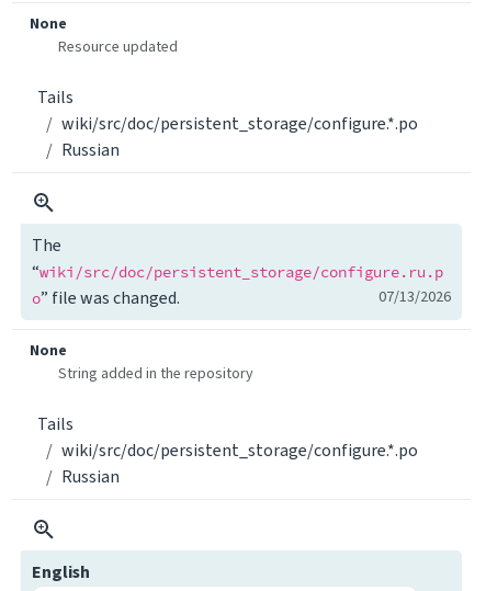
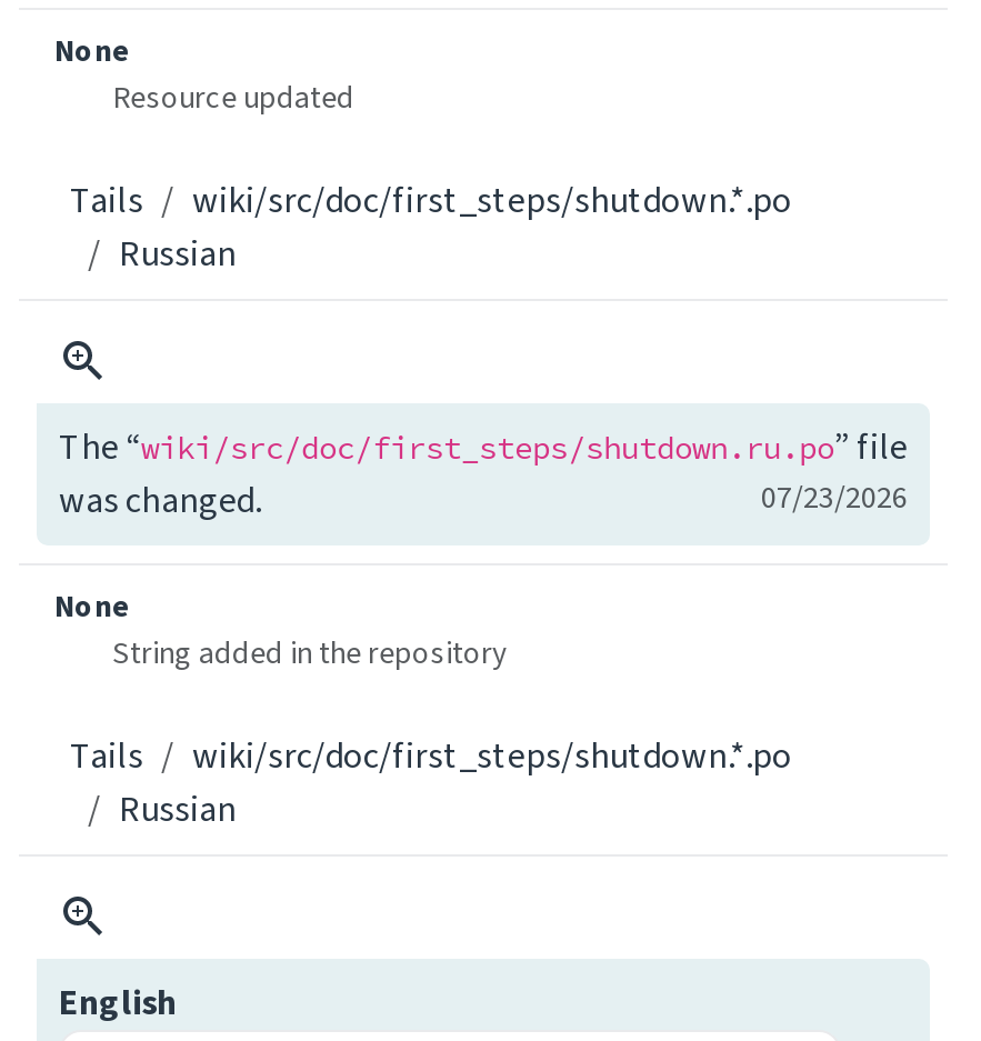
- wiki/src/doc/persistent_storage/configure.*.po
+ wiki/src/doc/first_steps/shutdown.*.po

- The
- “wiki/src/doc/persistent_storage/configure.ru.p
- o” file was changed.
- 07/13/2026
+ The “wiki/src/doc/first_steps/shutdown.ru.po” file
+ was changed.
+ 07/23/2026

- wiki/src/doc/persistent_storage/configure.*.po
+ wiki/src/doc/first_steps/shutdown.*.po
